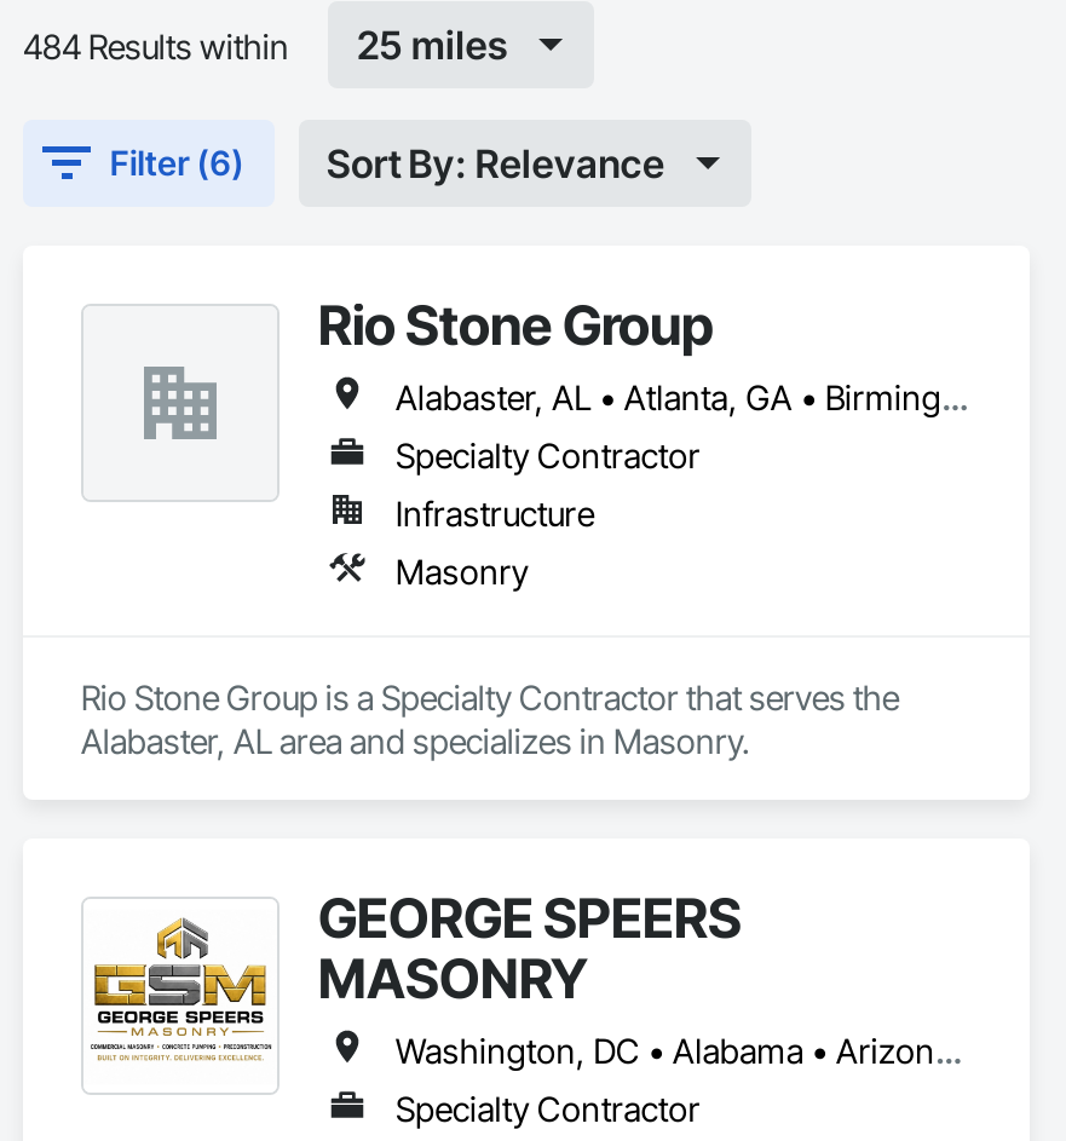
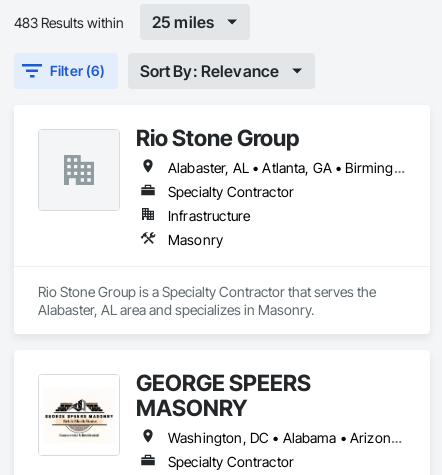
- 484 Results within
+ 483 Results within

- [image]
+ [image]
